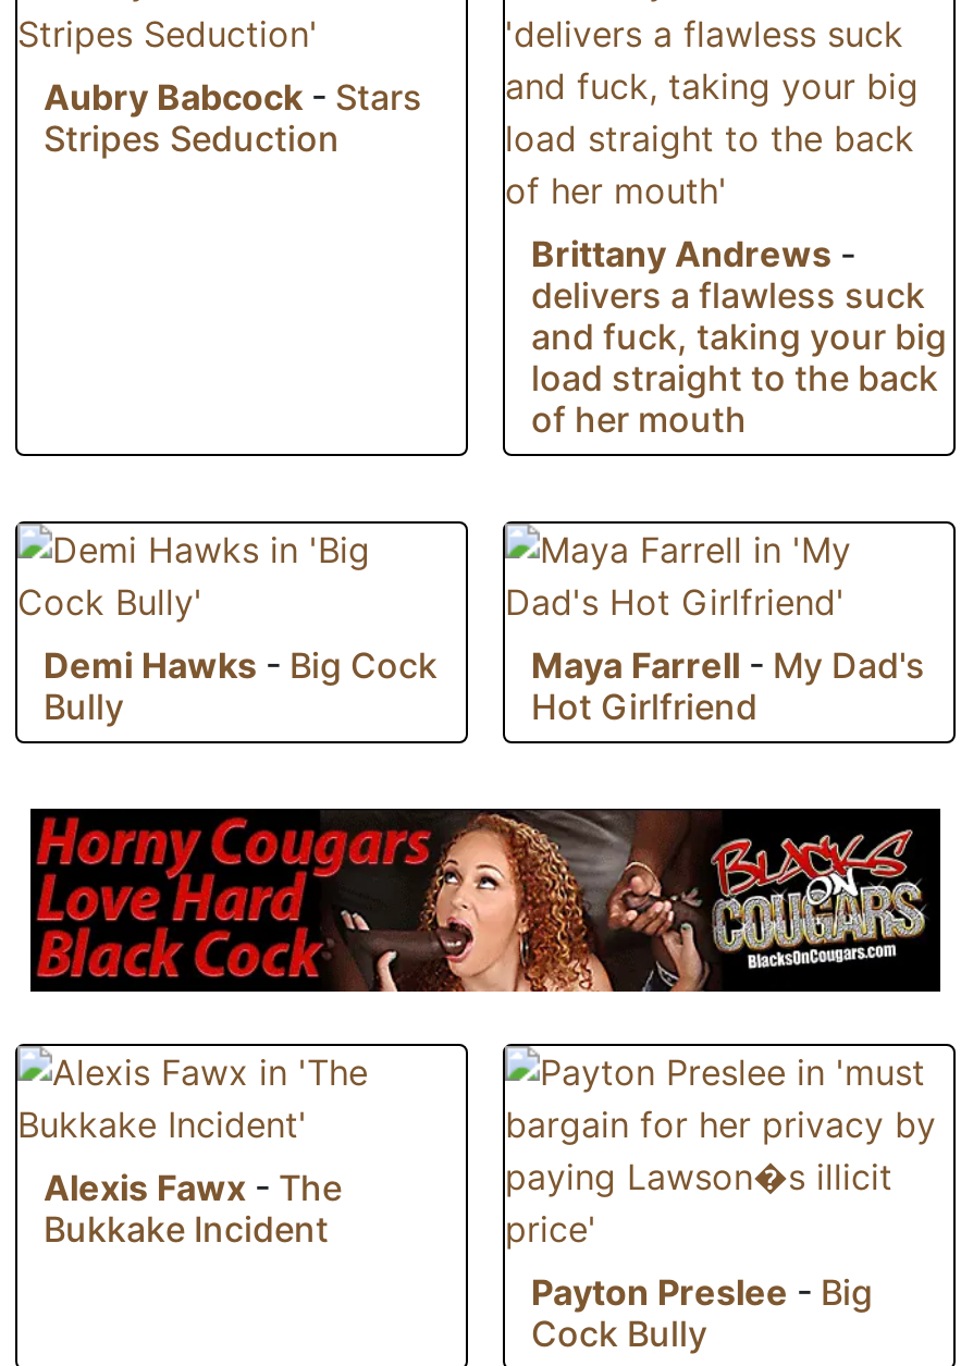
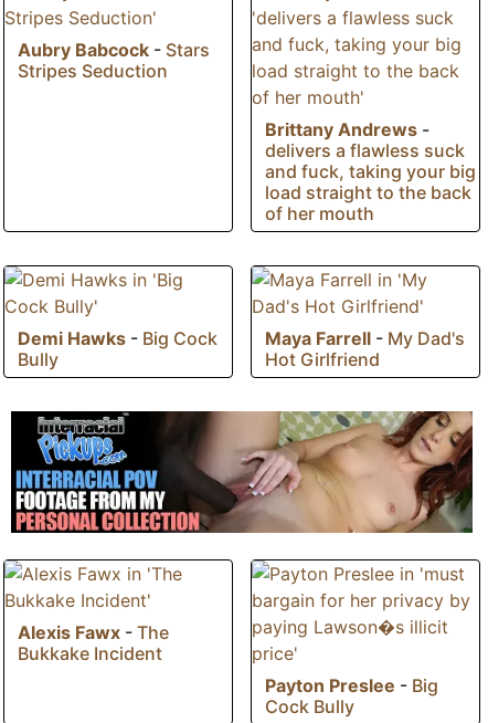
- [image]
+ [image]
